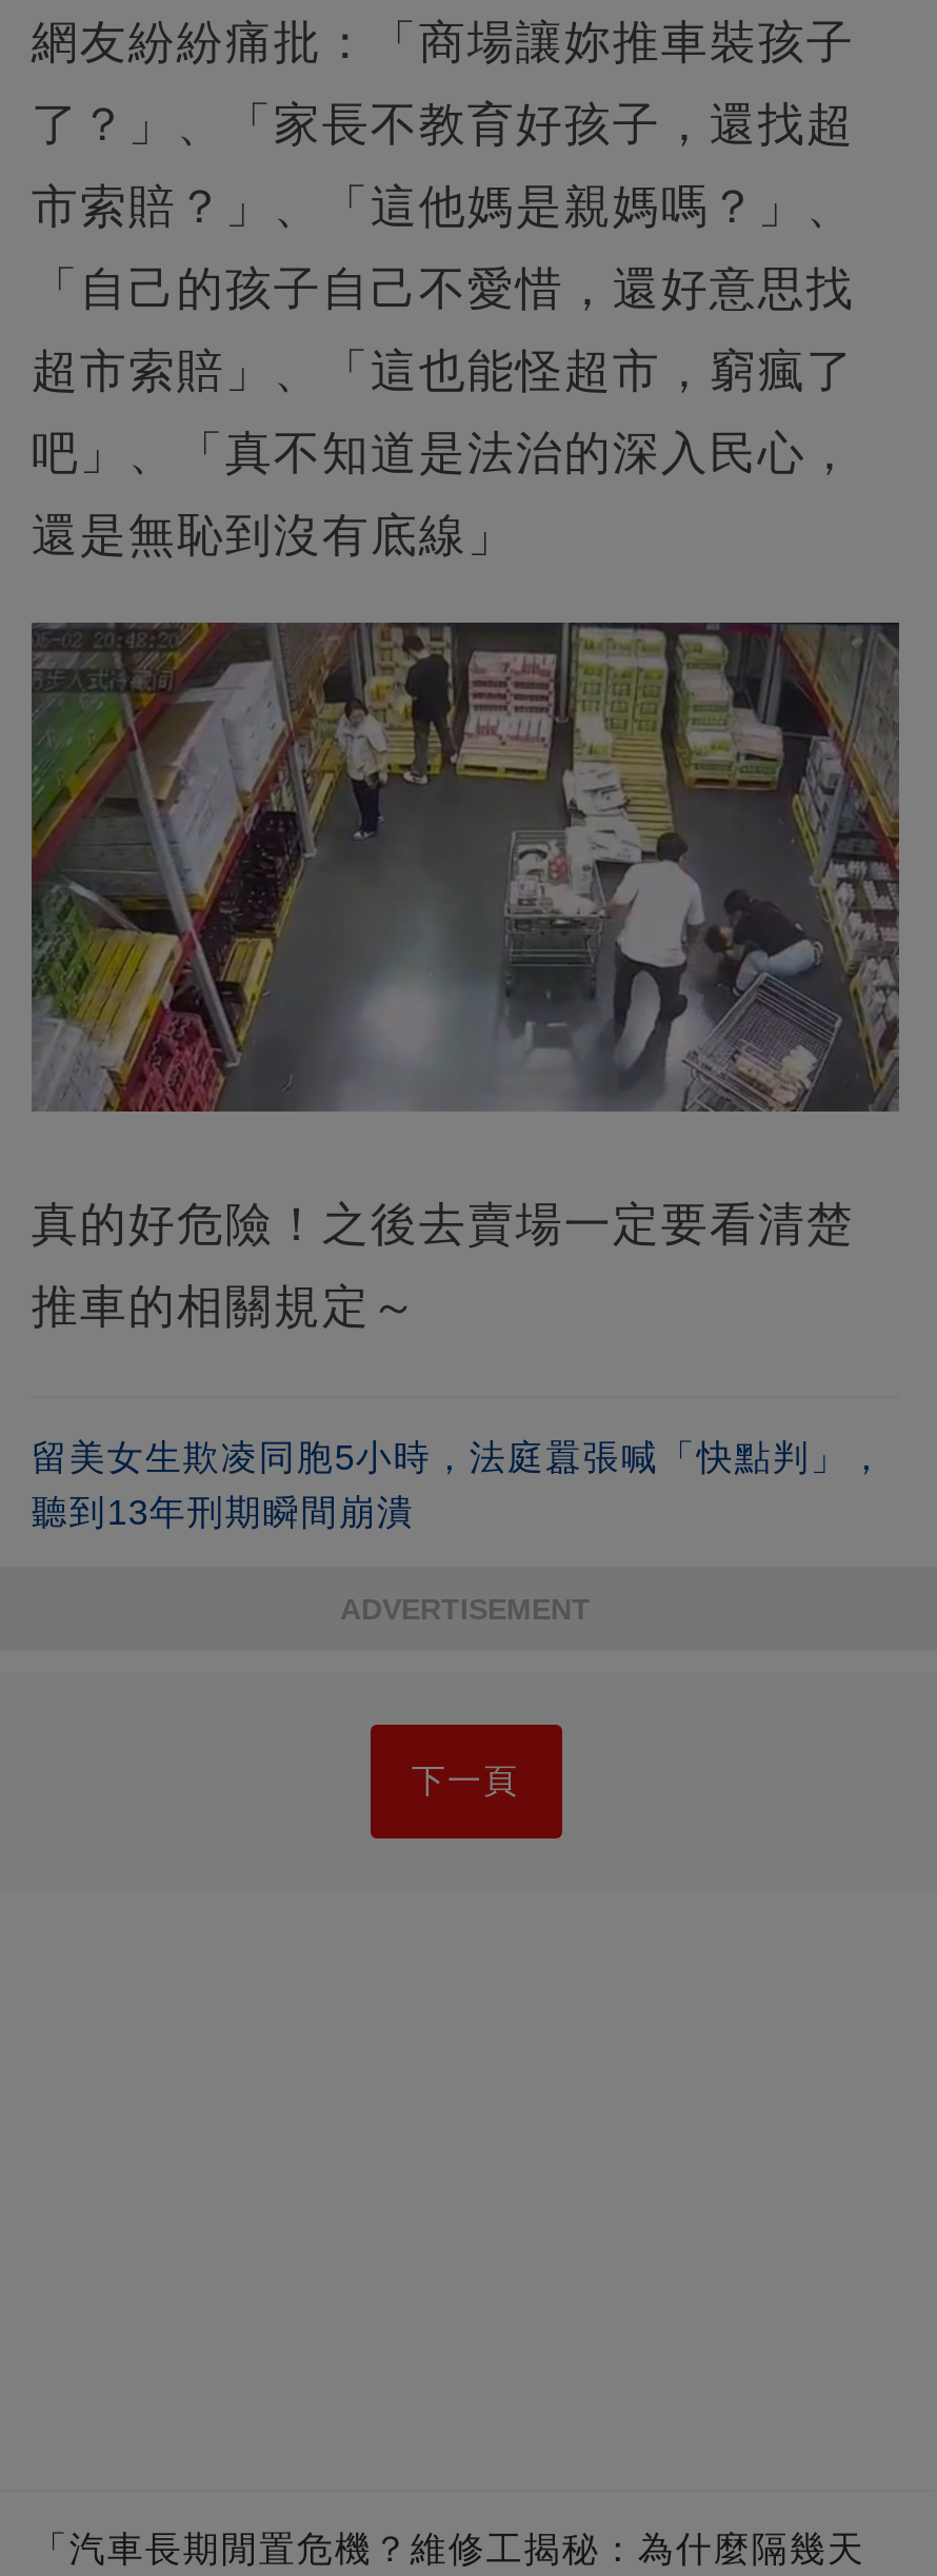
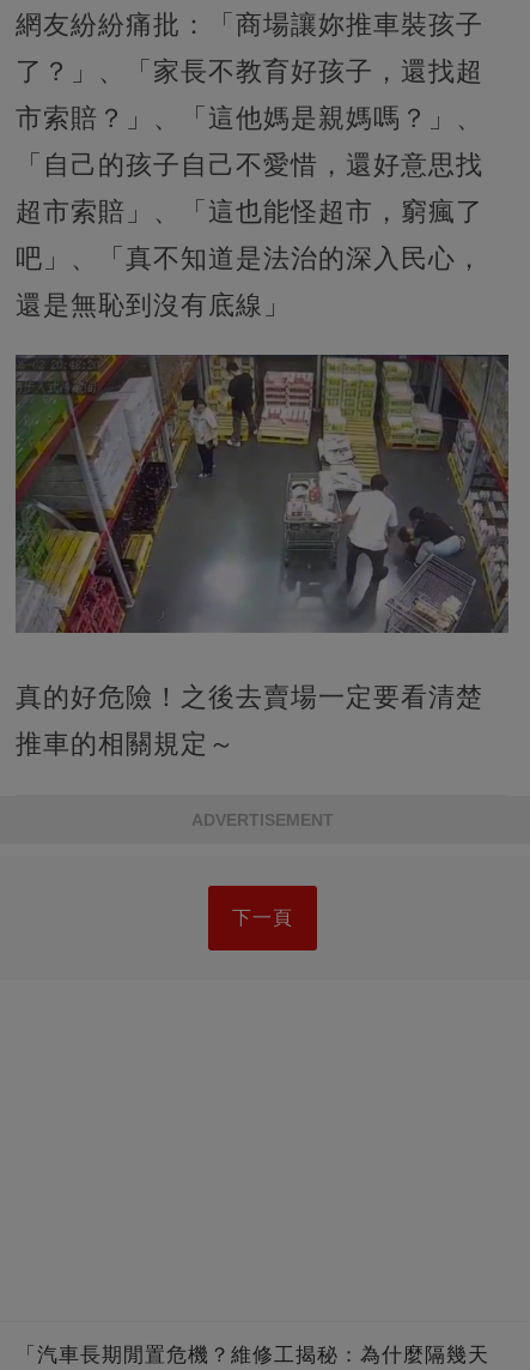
- 留美女生欺凌同胞5小時，法庭囂張喊「快點判」，
- 聽到13年刑期瞬間崩潰
